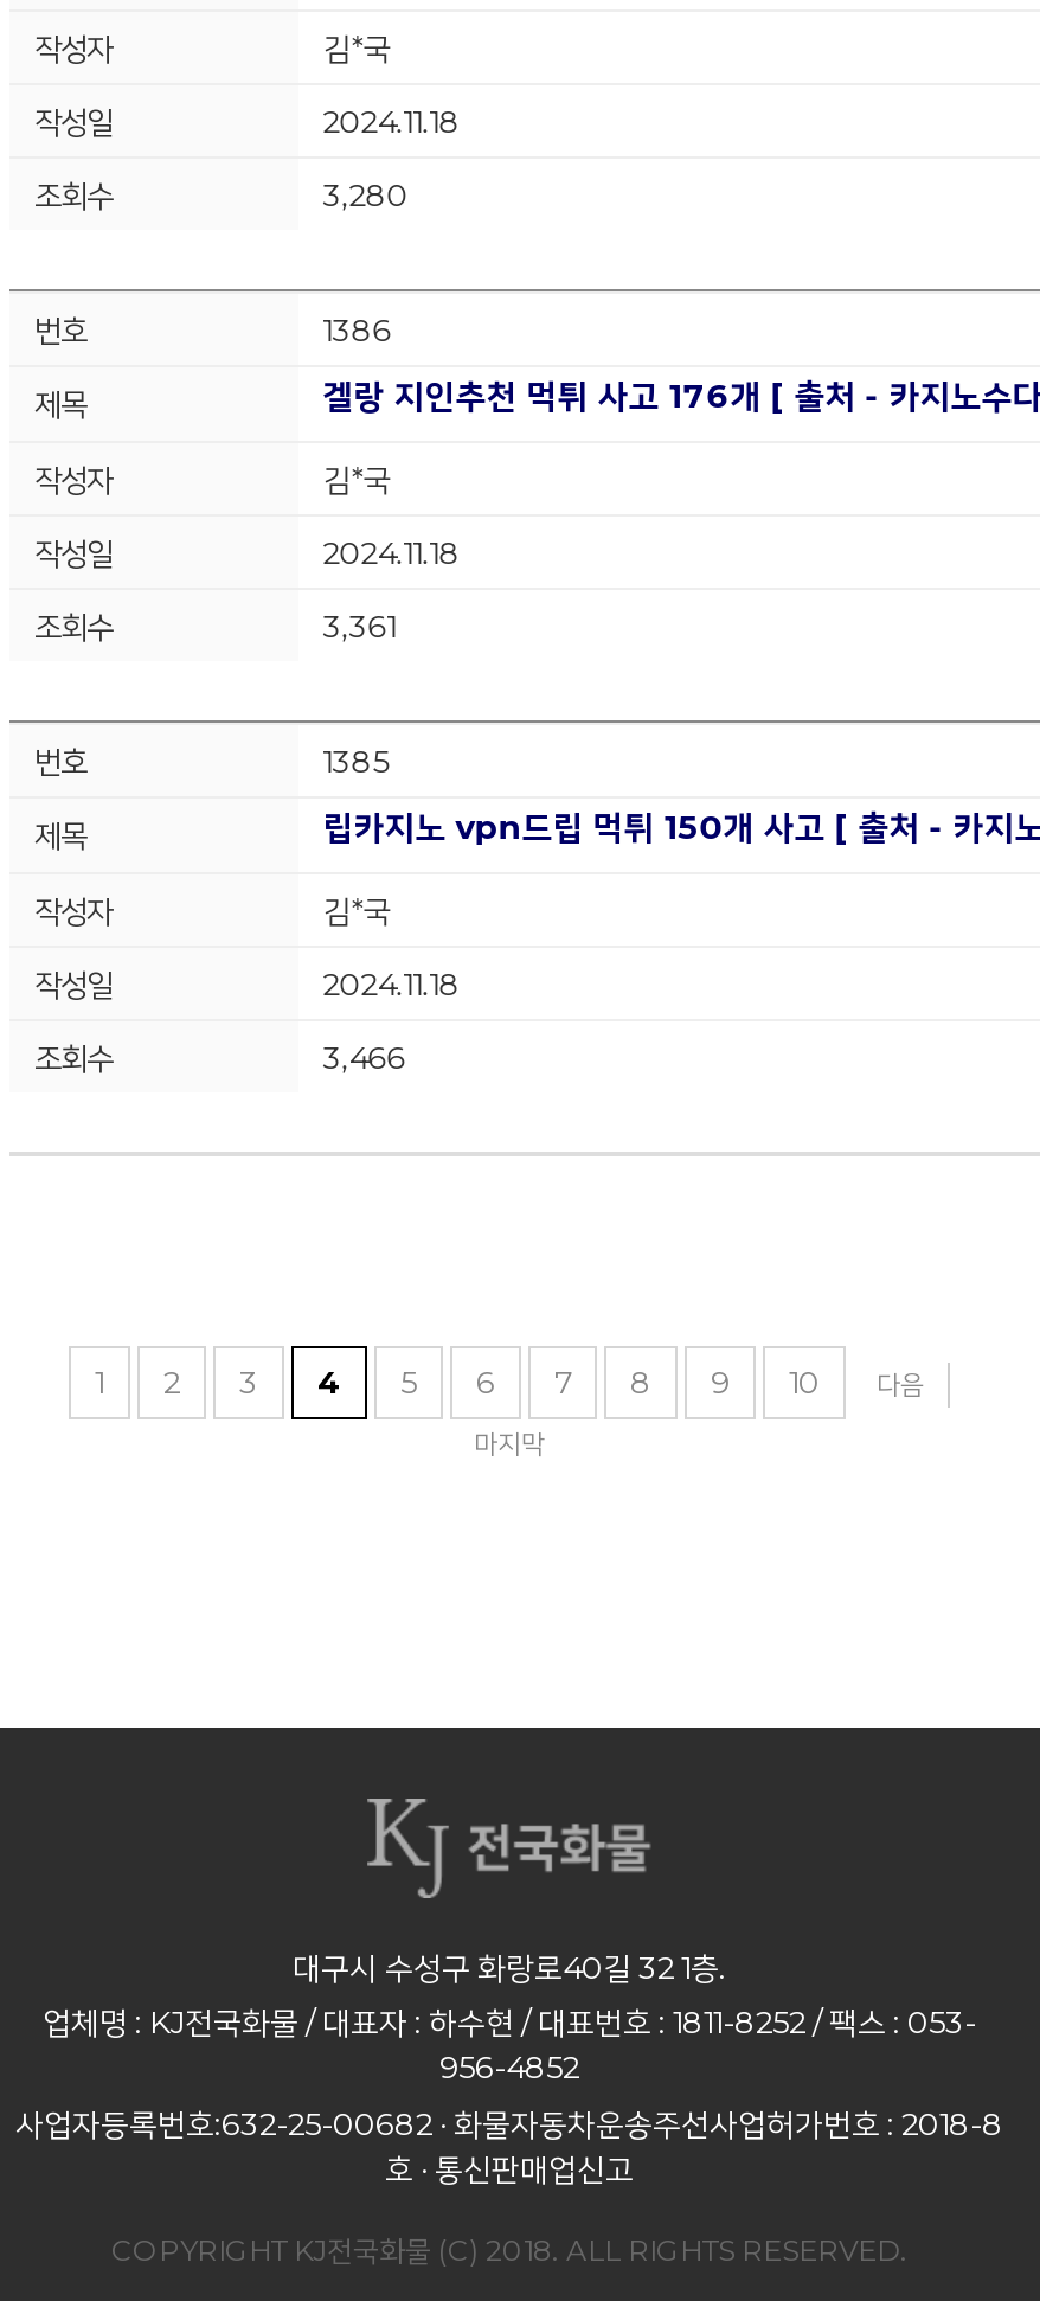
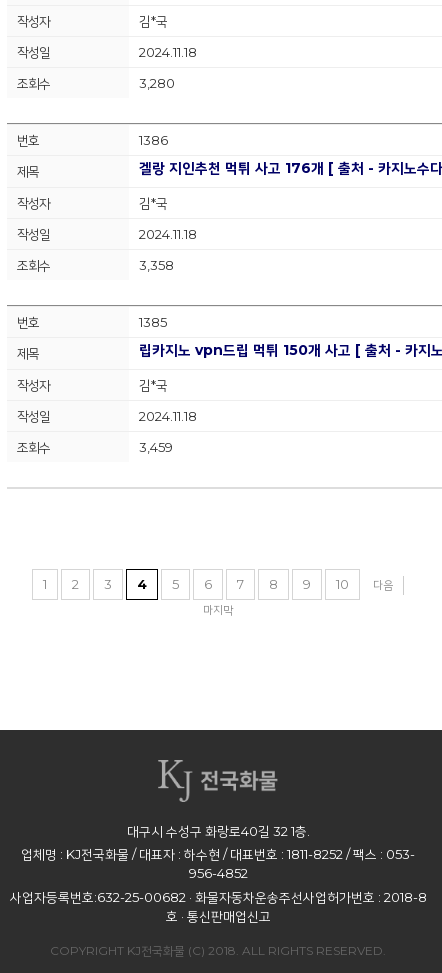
- 3,361
+ 3,358

- 3,466
+ 3,459
